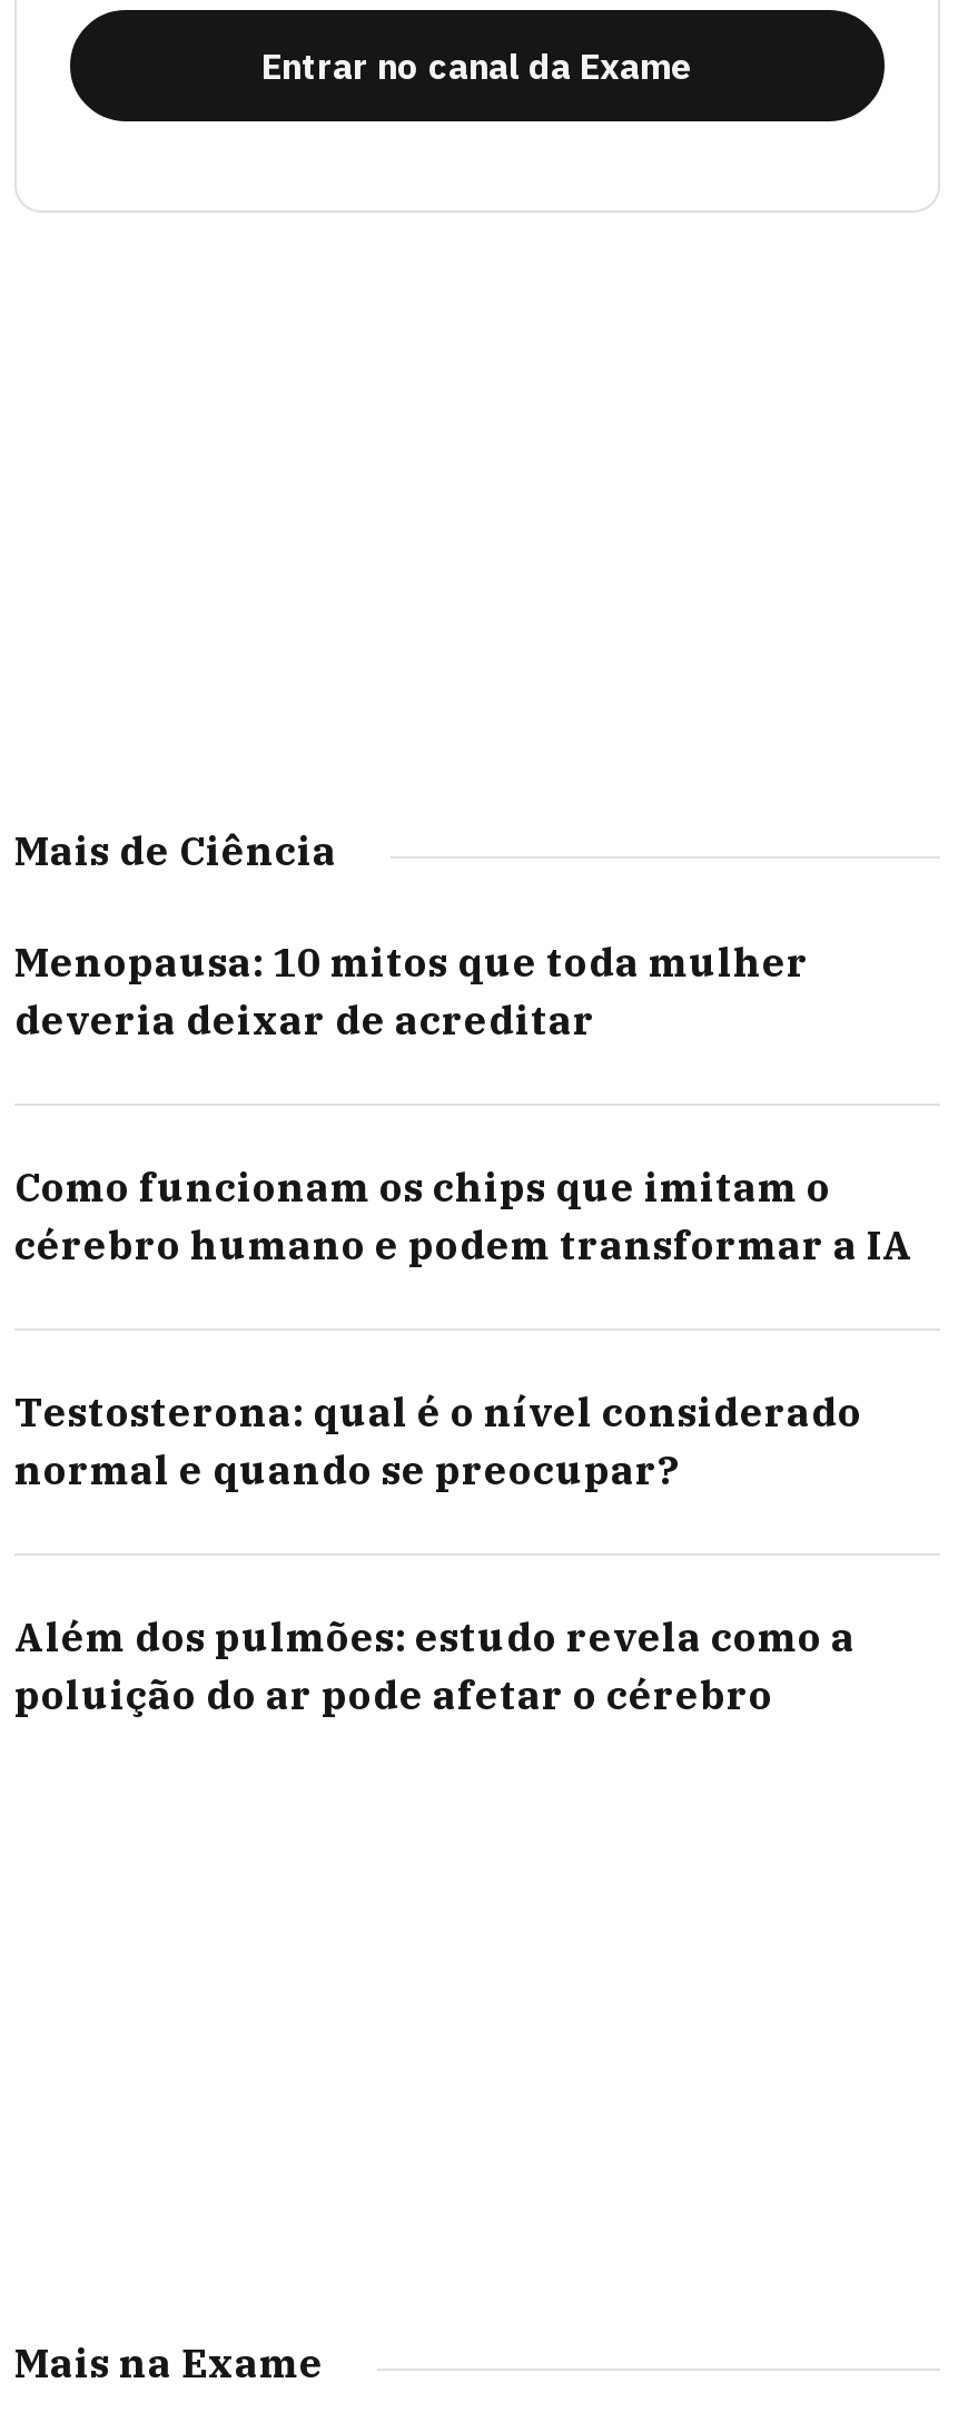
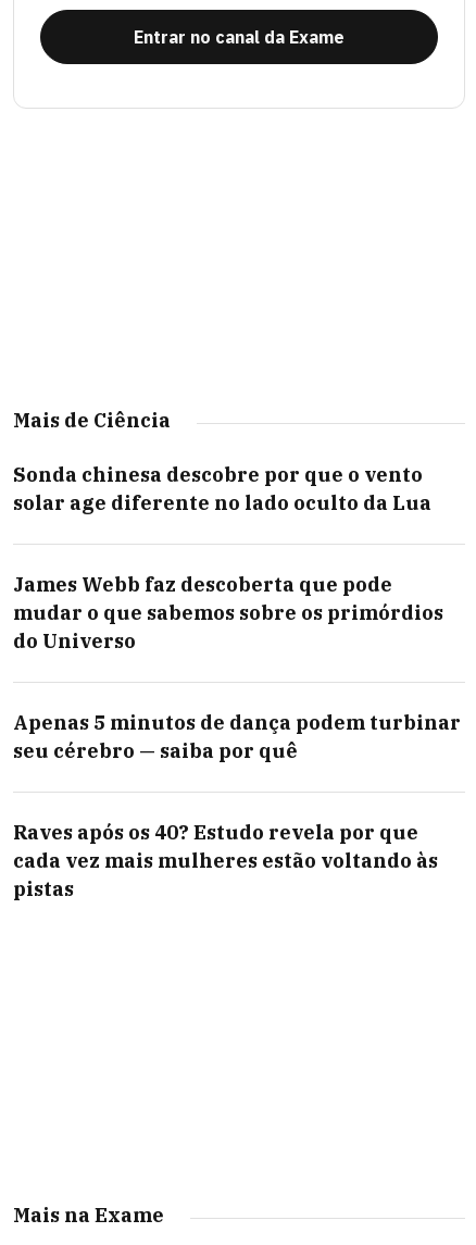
- Menopausa: 10 mitos que toda mulher
- deveria deixar de acreditar
+ Sonda chinesa descobre por que o vento
+ solar age diferente no lado oculto da Lua

- Como funcionam os chips que imitam o
- cérebro humano e podem transformar a IA
+ James Webb faz descoberta que pode
+ mudar o que sabemos sobre os primórdios
+ do Universo

- Testosterona: qual é o nível considerado
- normal e quando se preocupar?
+ Apenas 5 minutos de dança podem turbinar
+ seu cérebro — saiba por quê

- Além dos pulmões: estudo revela como a
- poluição do ar pode afetar o cérebro
+ Raves após os 40? Estudo revela por que
+ cada vez mais mulheres estão voltando às
+ pistas
